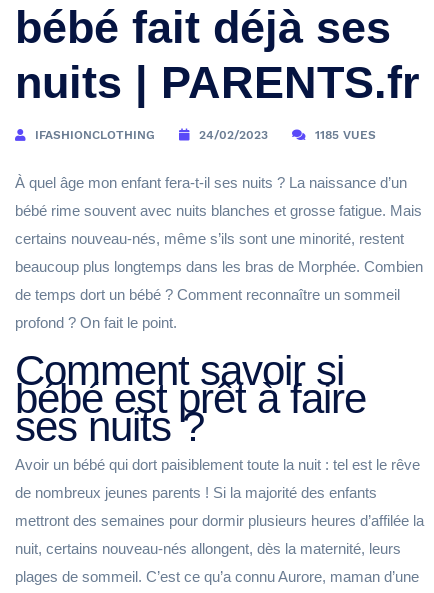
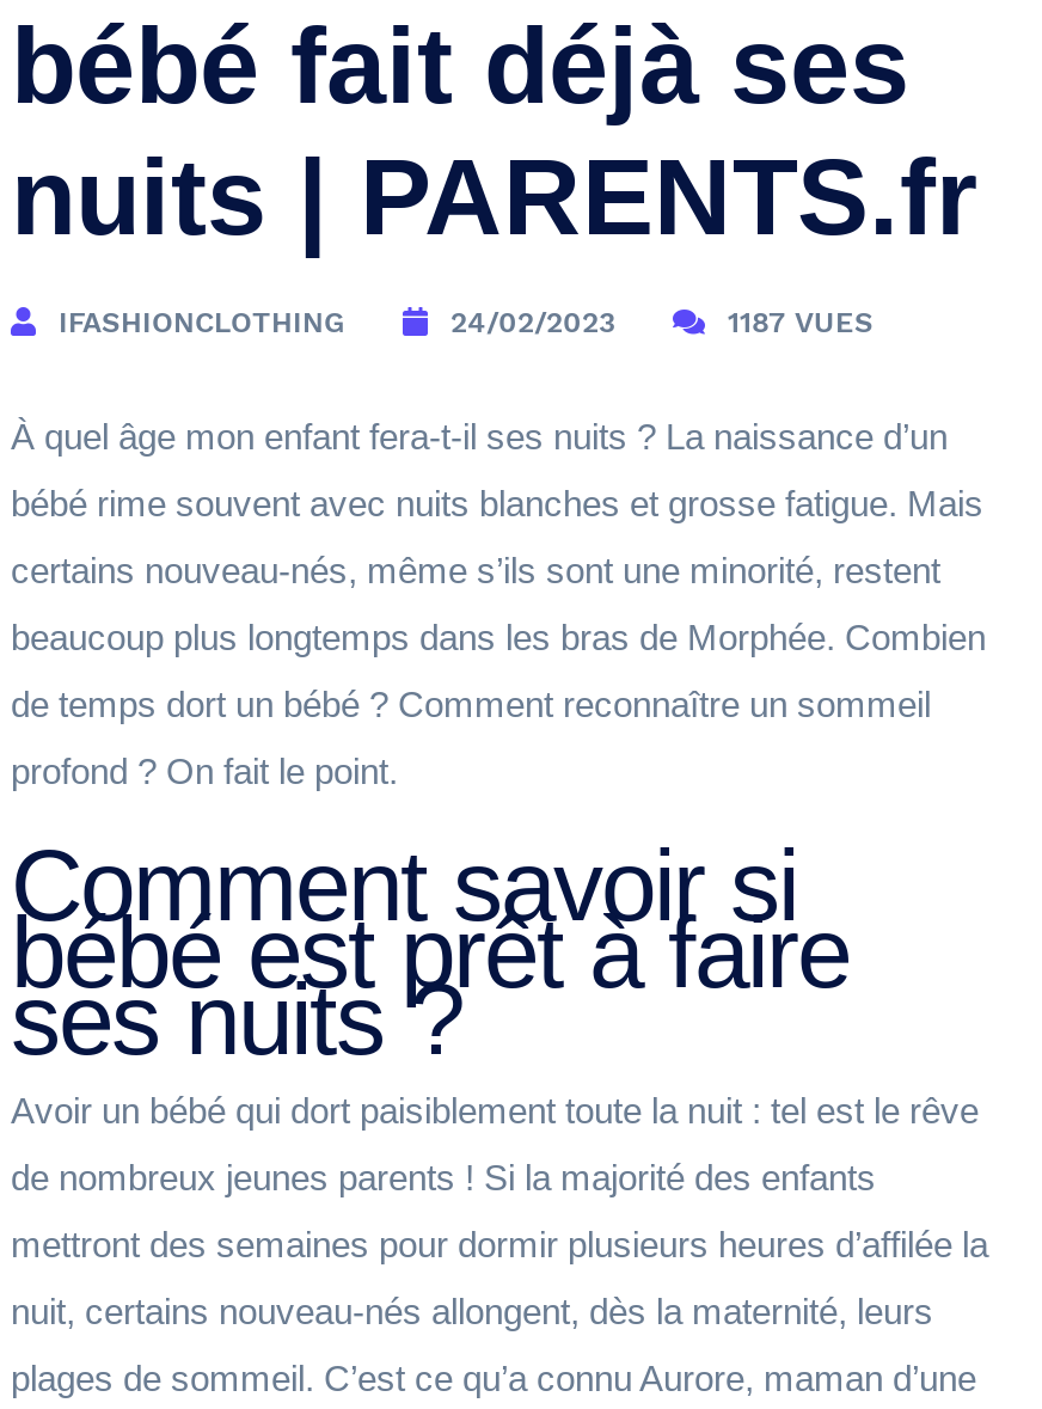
- 1185 VUES
+ 1187 VUES
